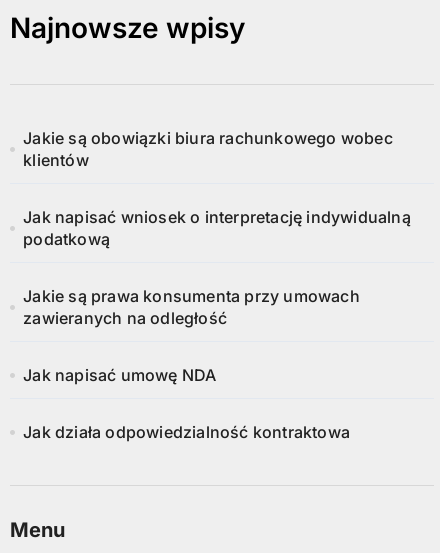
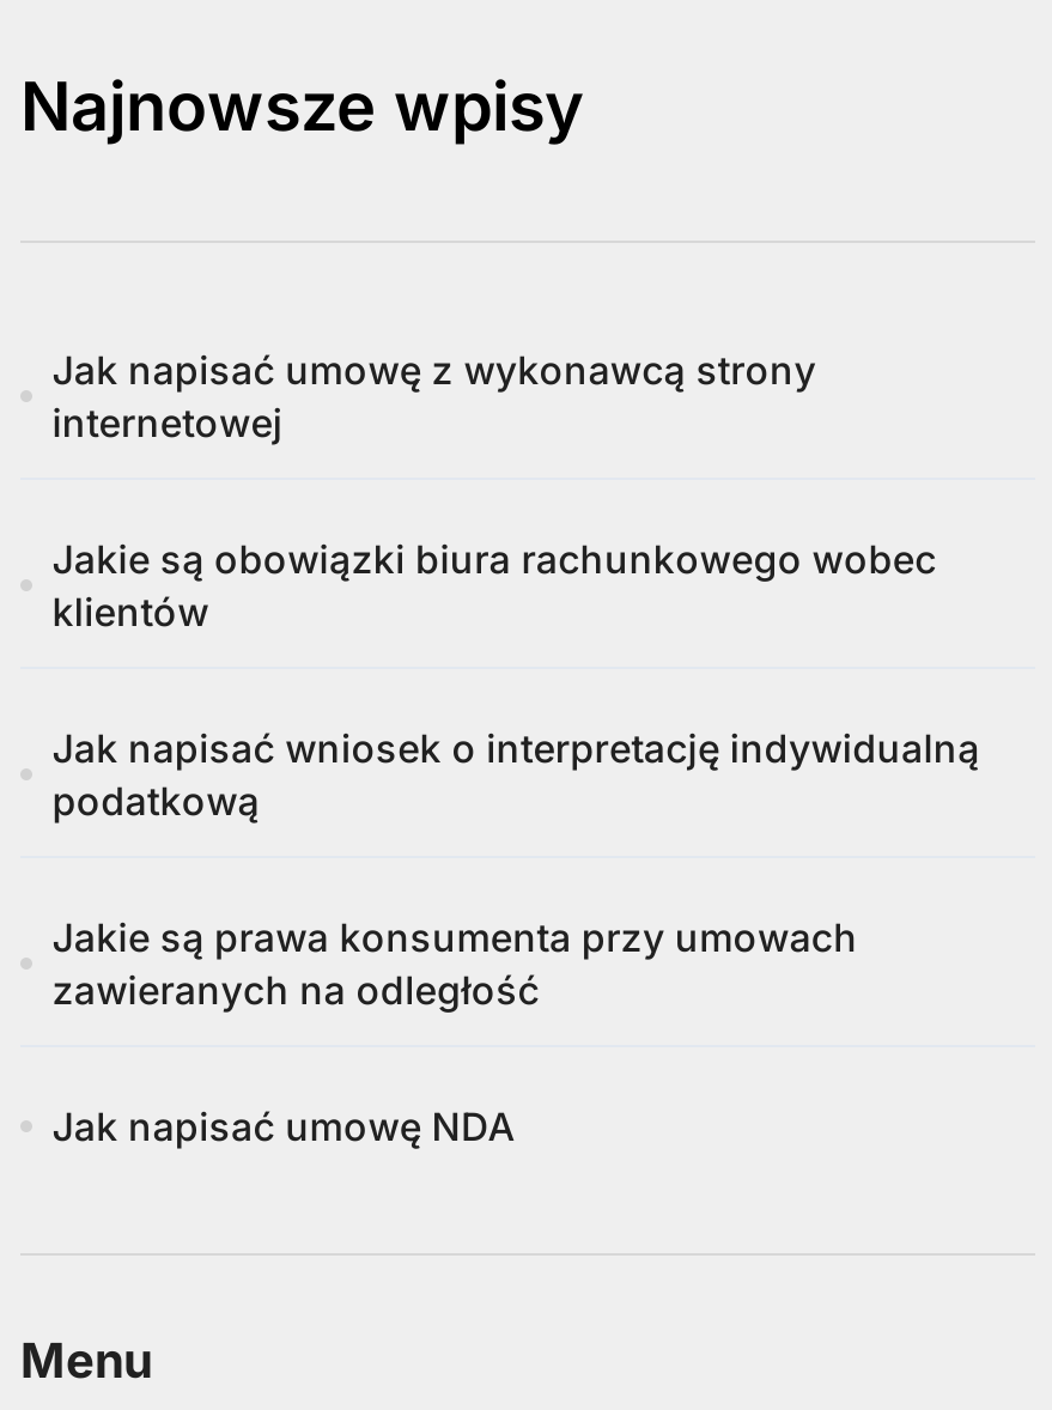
+ Jak napisać umowę z wykonawcą strony
+ internetowej

moved down: Jakie są obowiązki biura rachunkowego wobec | klientów | Jak napisać wniosek o interpretację indywidualną | podatkową | Jakie są prawa konsumenta przy umowach | zawieranych na odległość | Jak napisać umowę NDA

- Jak działa odpowiedzialność kontraktowa
